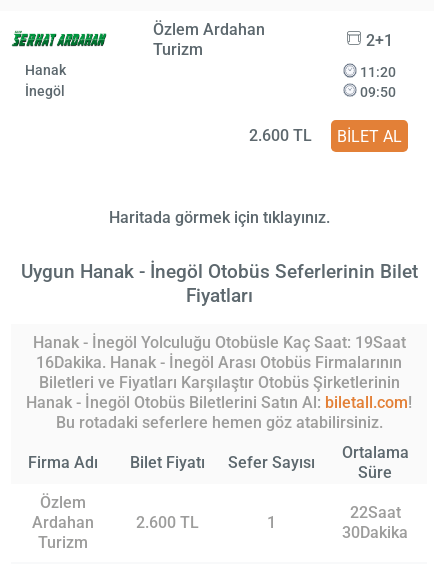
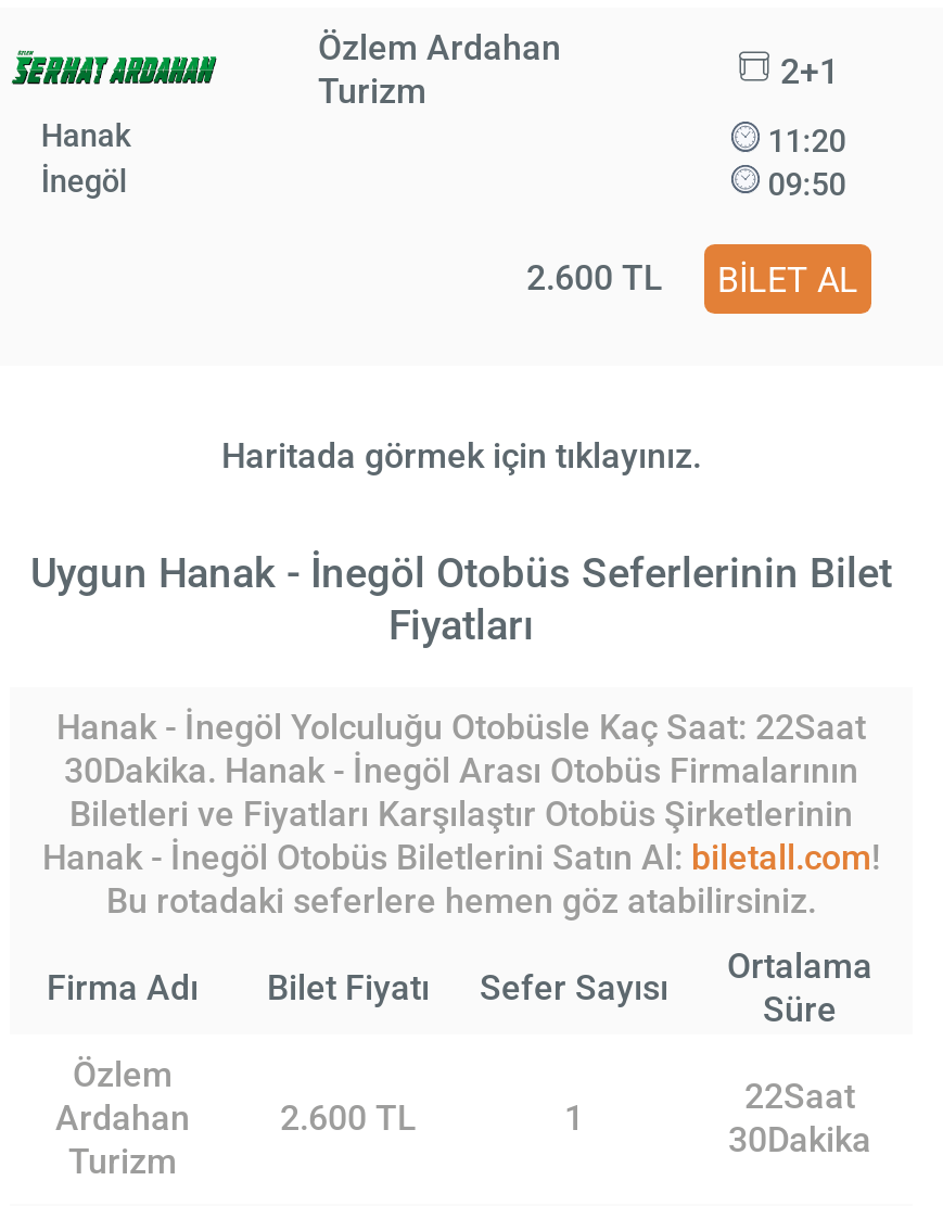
- Hanak - İnegöl Yolculuğu Otobüsle Kaç Saat: 19Saat
+ Hanak - İnegöl Yolculuğu Otobüsle Kaç Saat: 22Saat

- 16Dakika. Hanak - İnegöl Arası Otobüs Firmalarının
+ 30Dakika. Hanak - İnegöl Arası Otobüs Firmalarının
